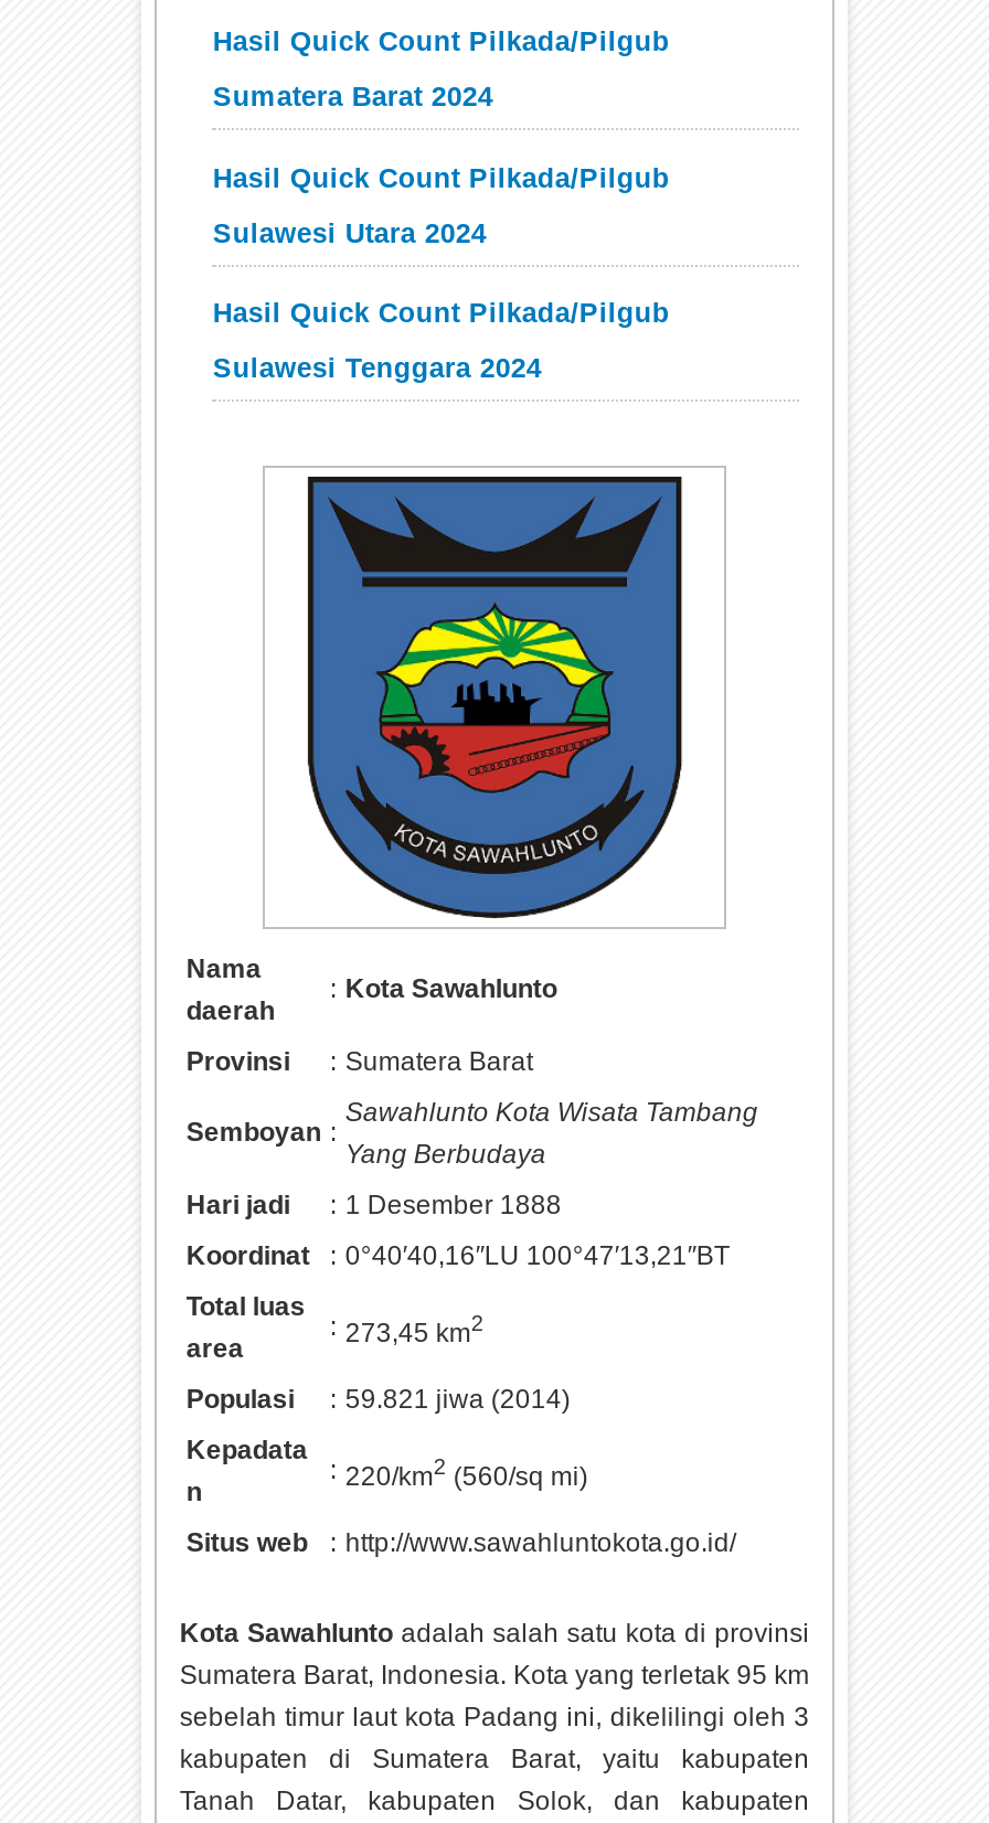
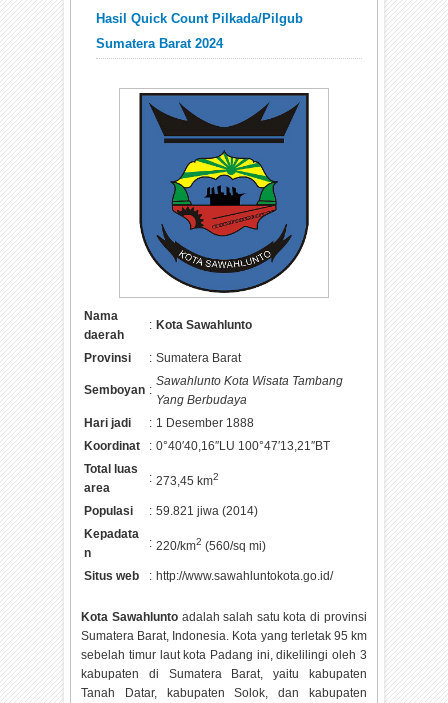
- Hasil Quick Count Pilkada/Pilgub
- Sulawesi Utara 2024
- Hasil Quick Count Pilkada/Pilgub
- Sulawesi Tenggara 2024
